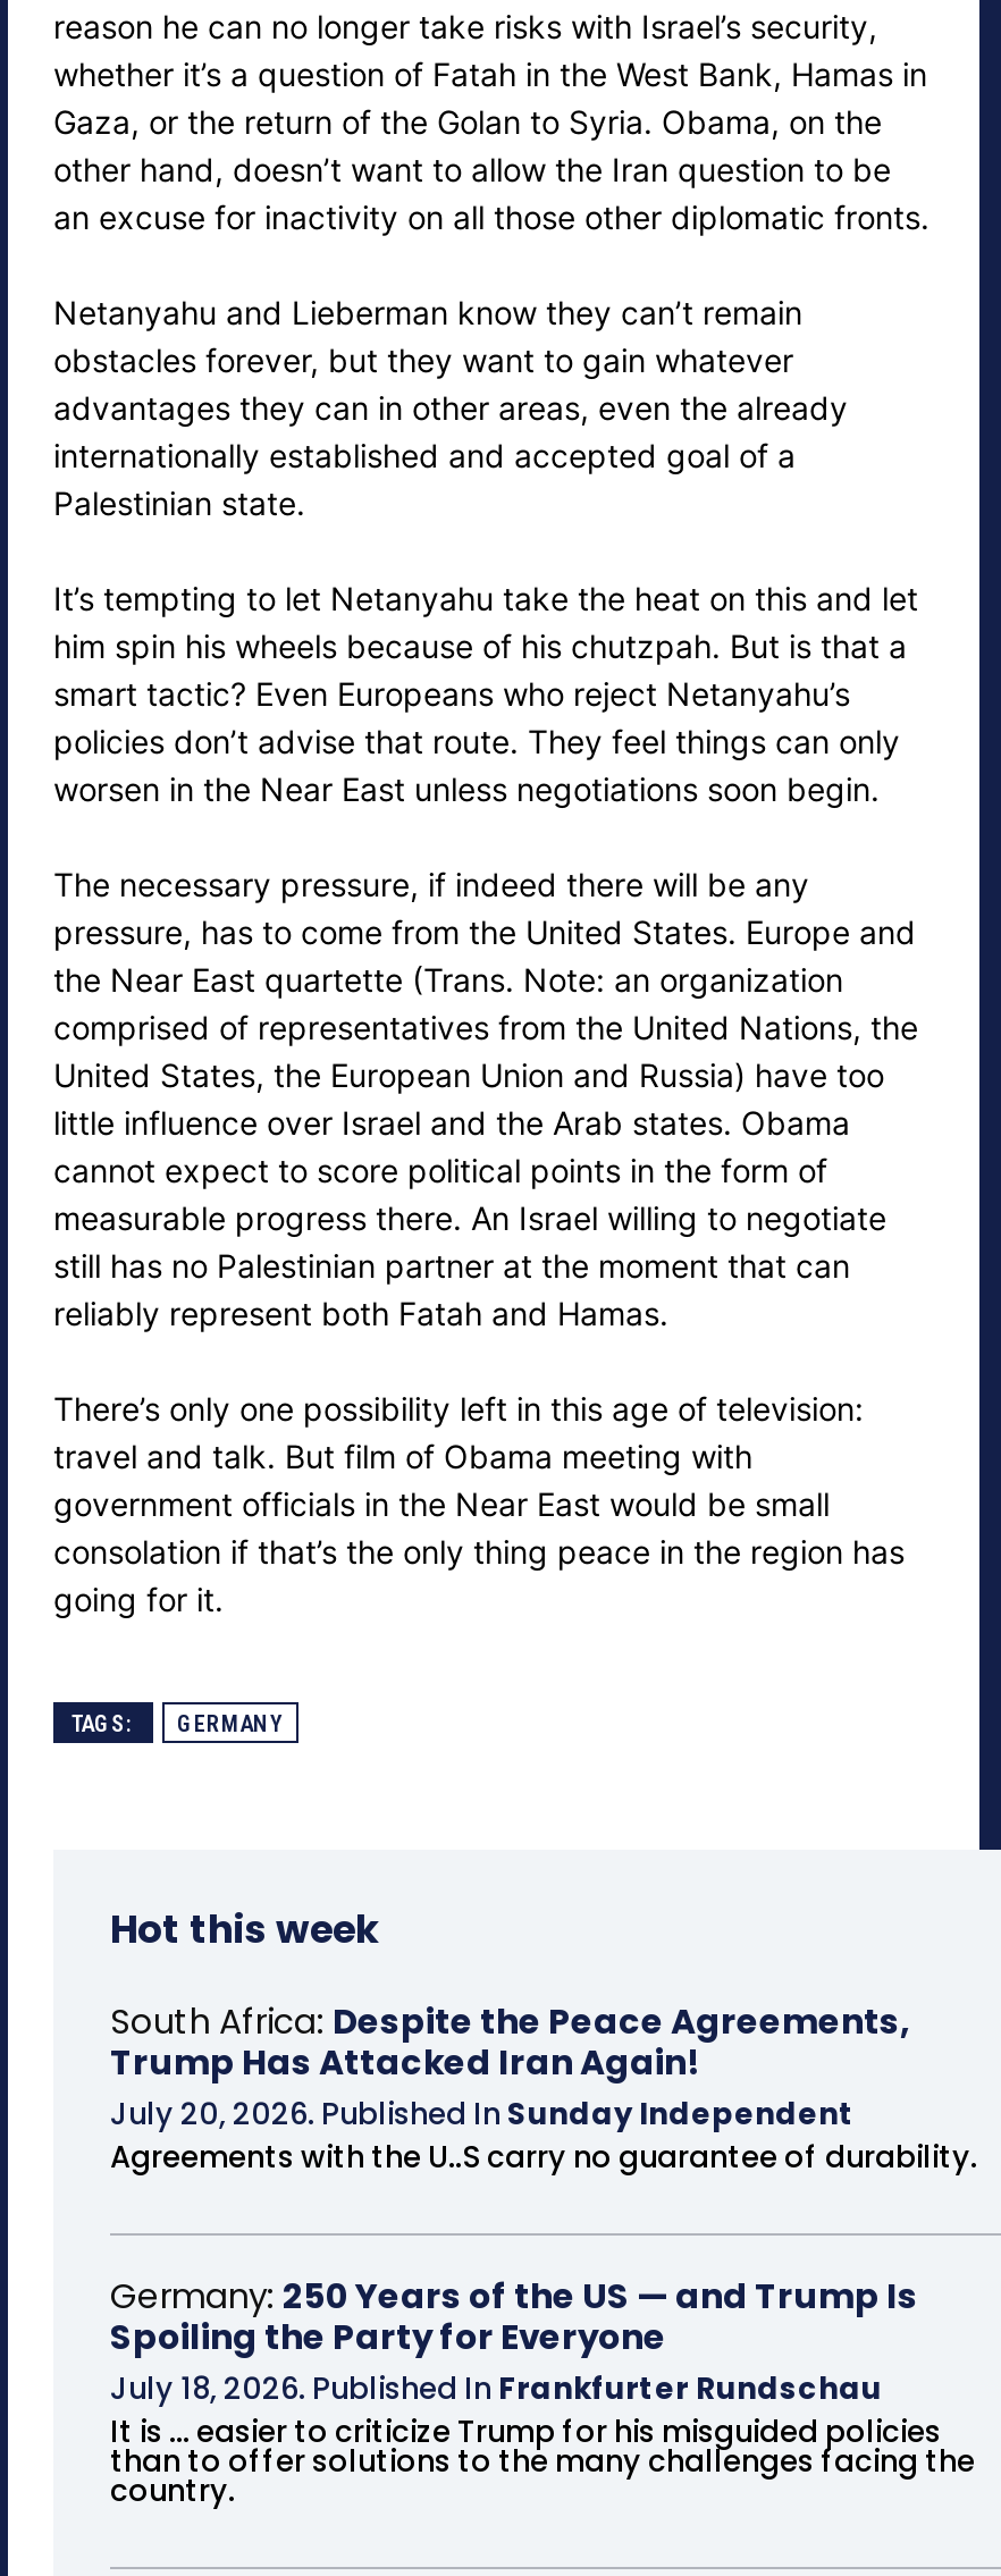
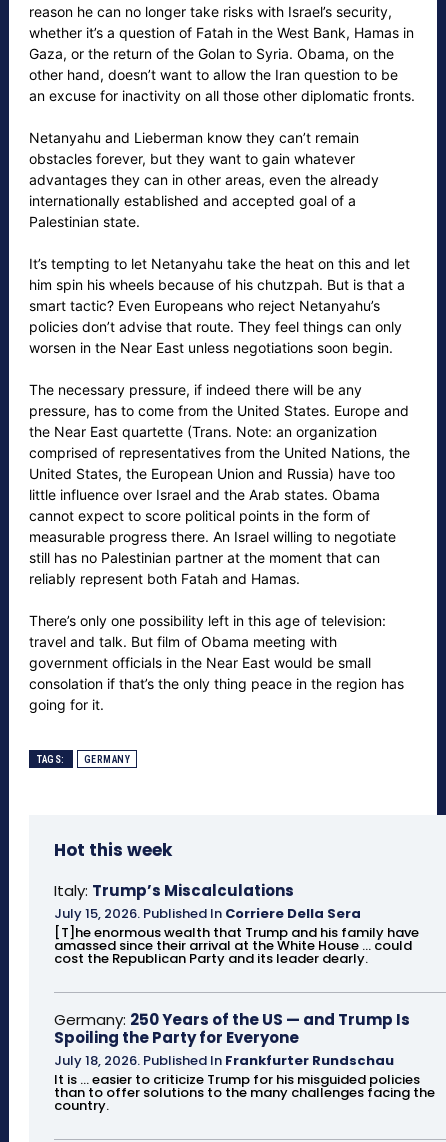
- South Africa: Despite the Peace Agreements,
- Trump Has Attacked Iran Again!
- July 20, 2026. Published In Sunday Independent
- Agreements with the U..S carry no guarantee of durability.
+ Italy: Trump’s Miscalculations
+ July 15, 2026. Published In Corriere Della Sera
+ [T]he enormous wealth that Trump and his family have
+ amassed since their arrival at the White House ... could
+ cost the Republican Party and its leader dearly.
